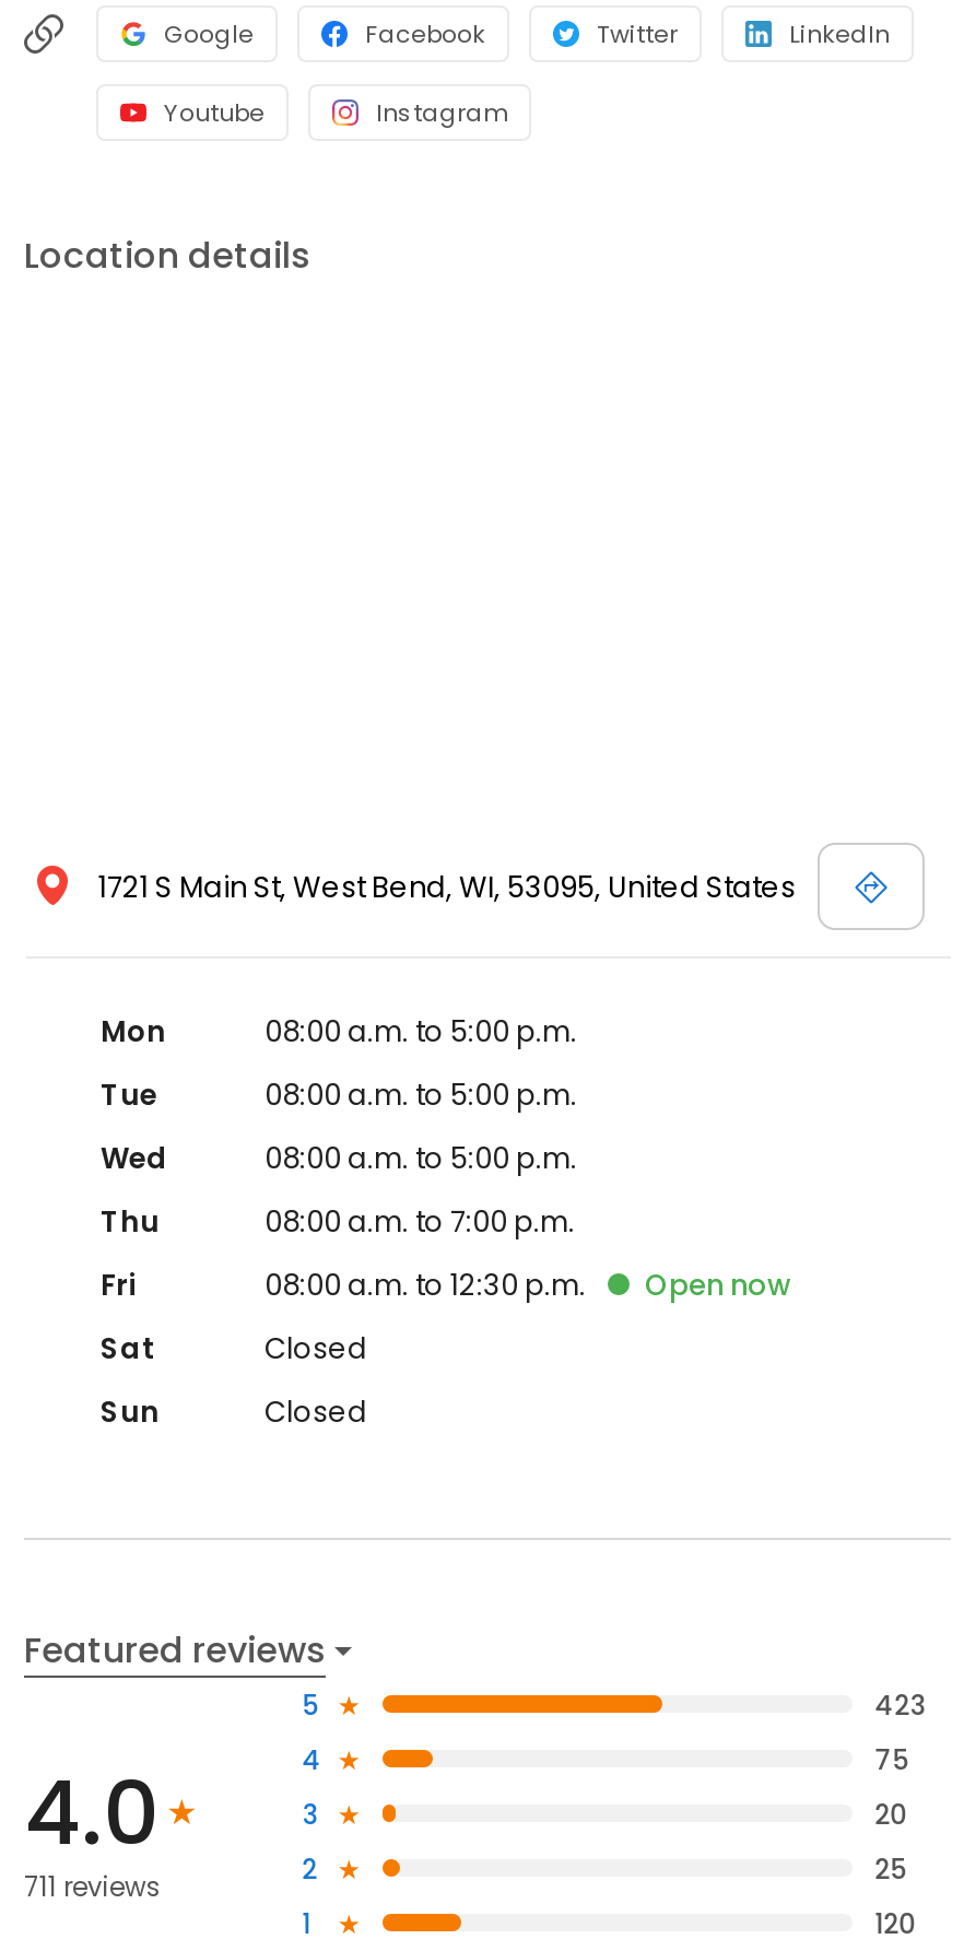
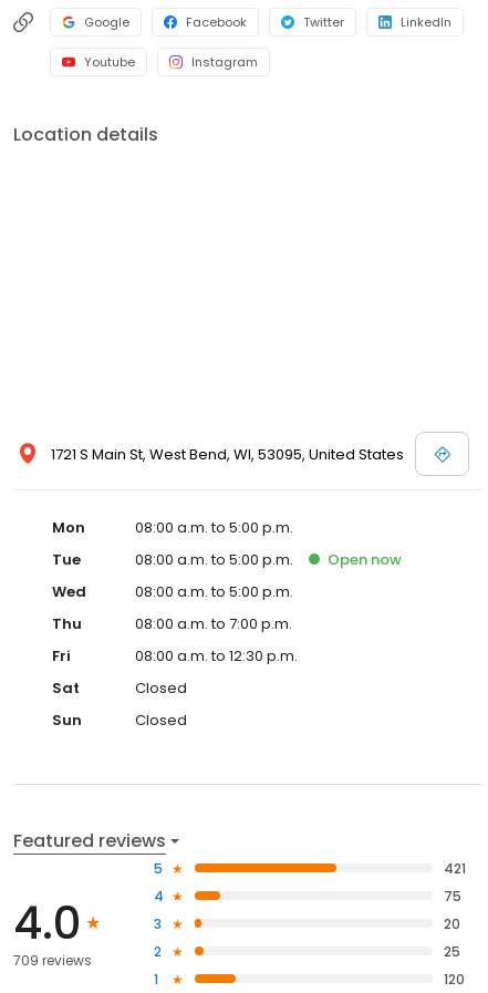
moved up: Open now

- 423
+ 421

- 711 reviews
+ 709 reviews
